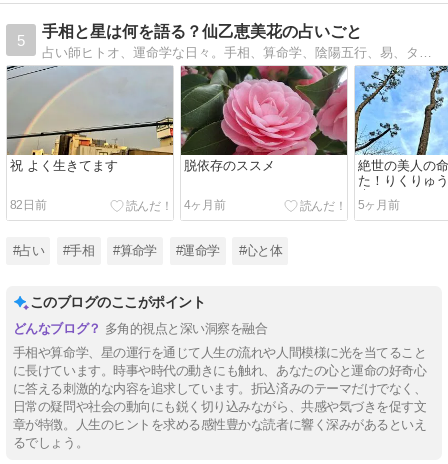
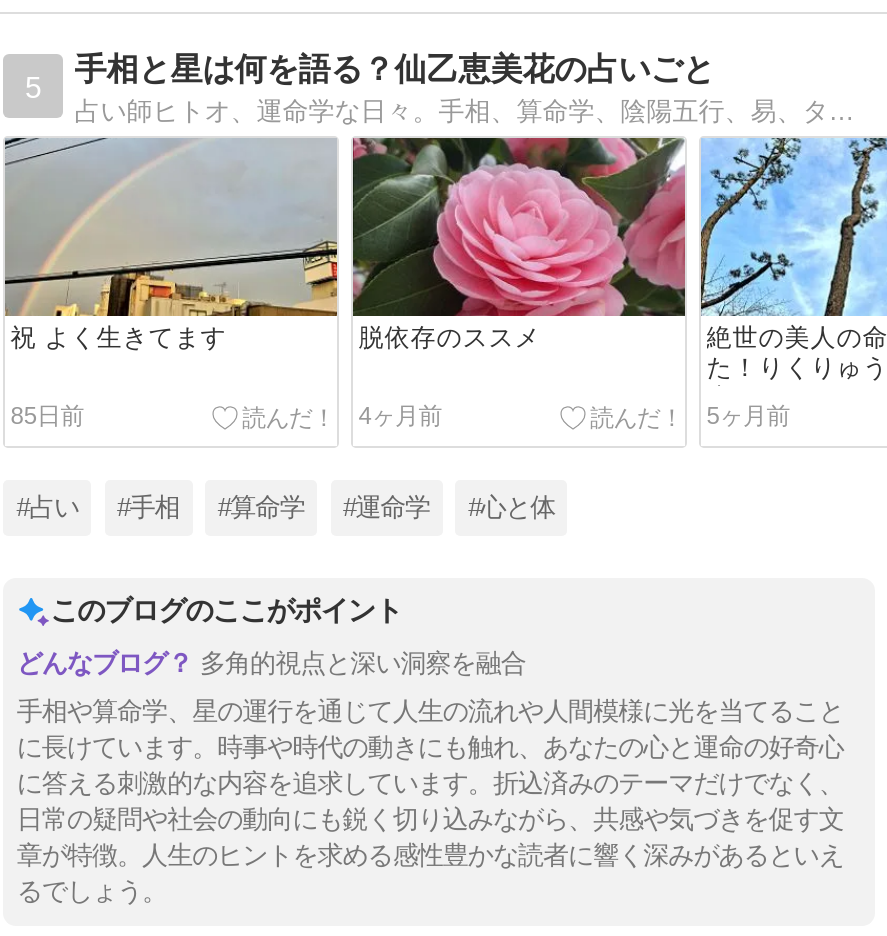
- 82日前
+ 85日前
